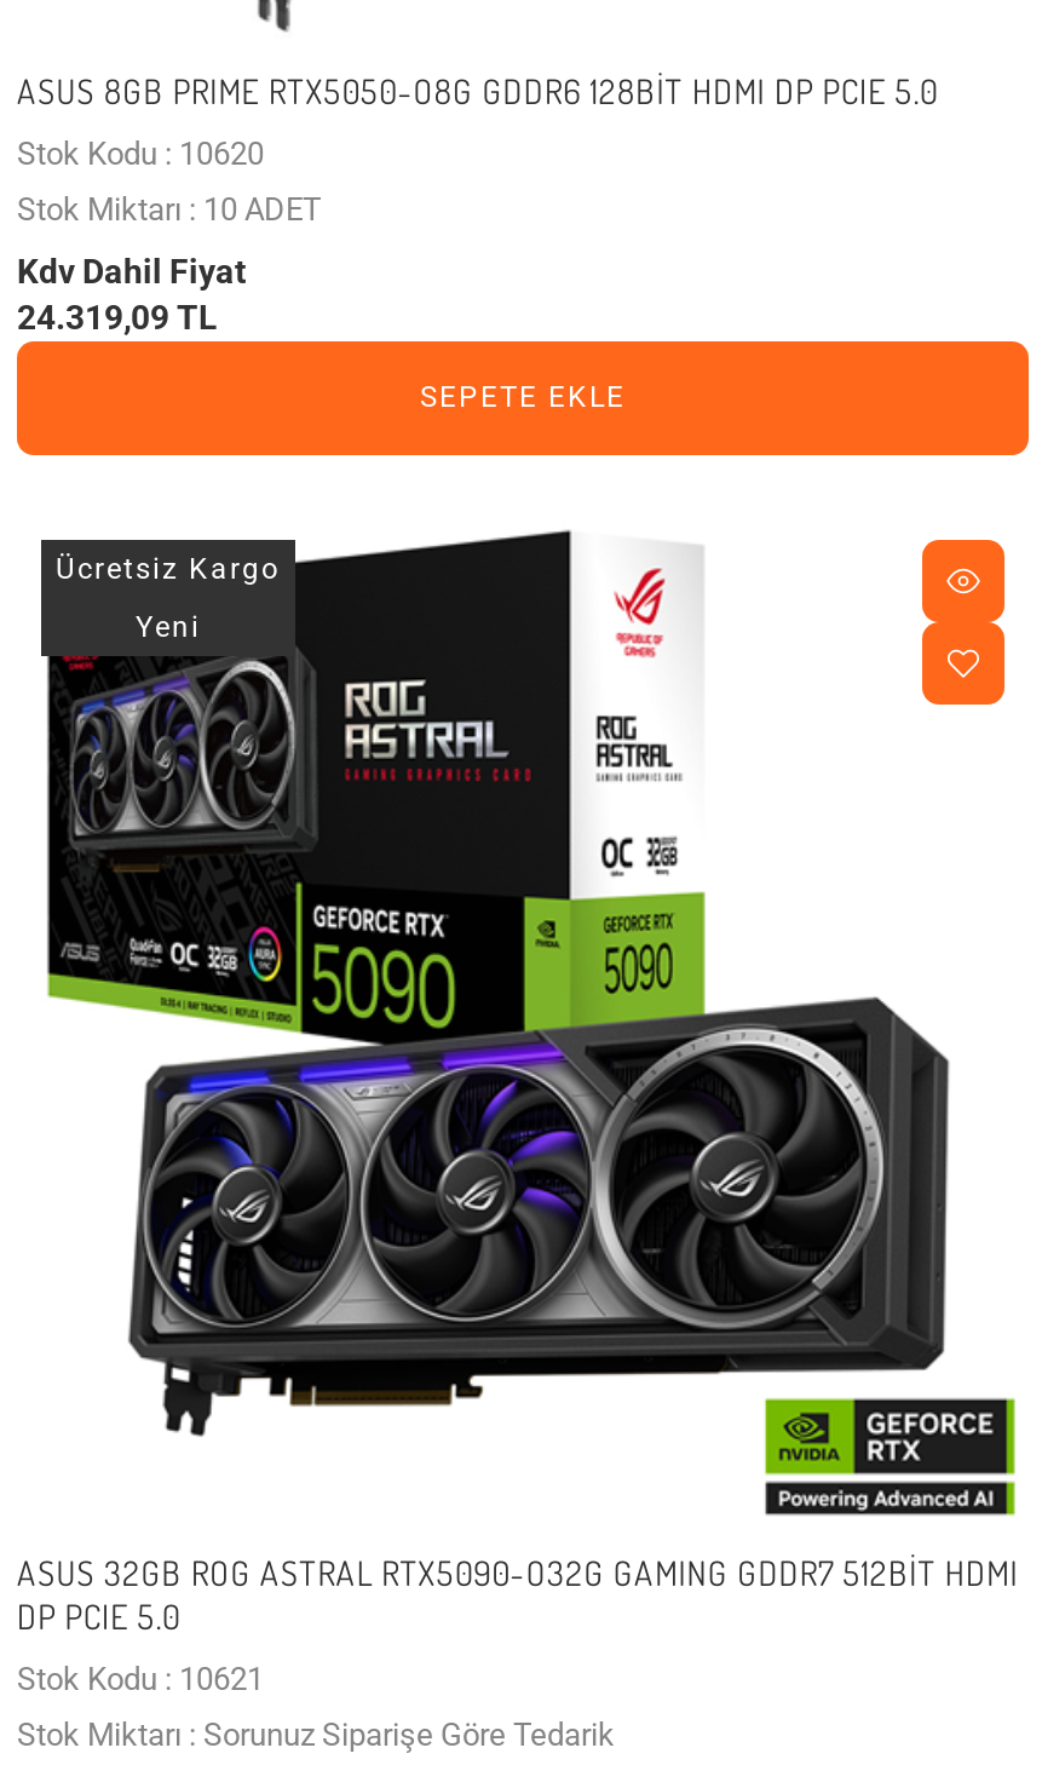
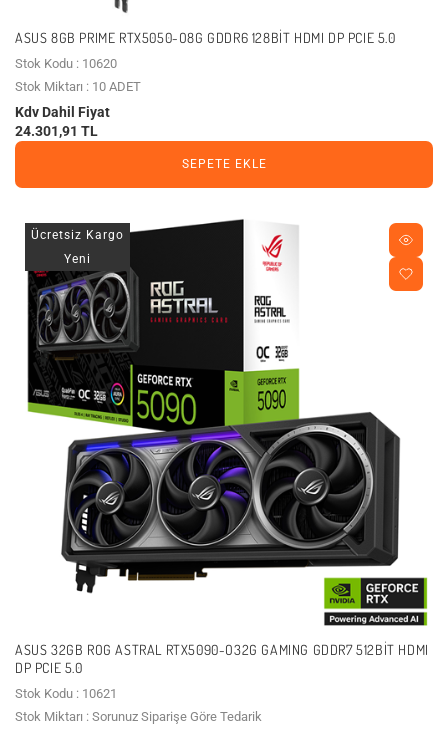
- 24.319,09 TL
+ 24.301,91 TL
